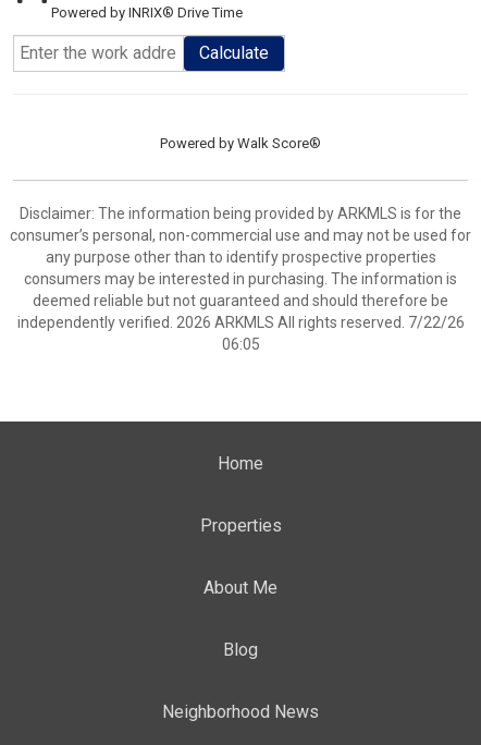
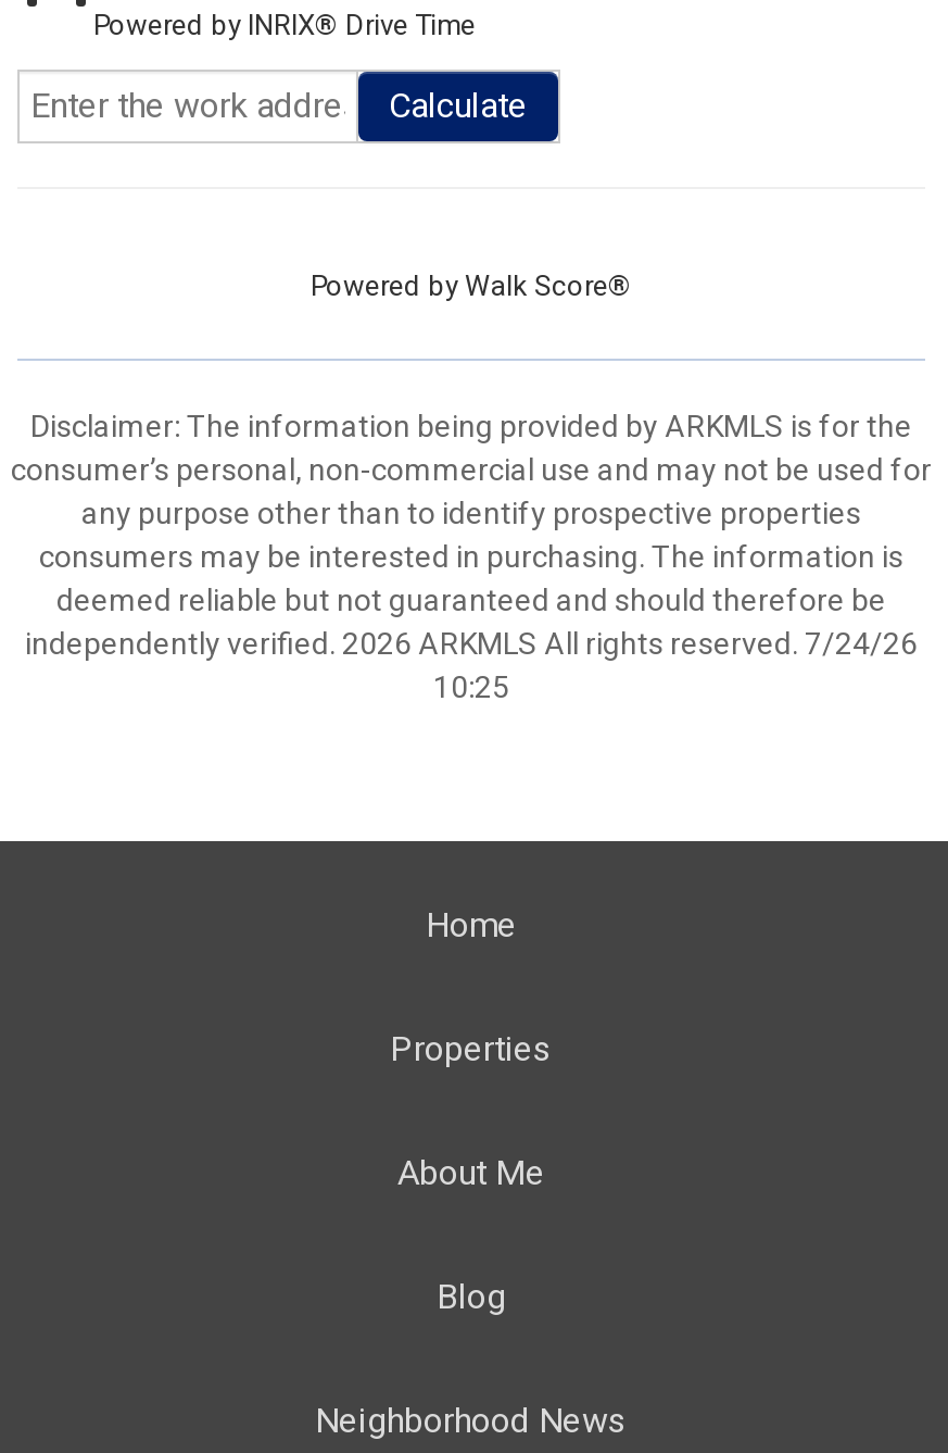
- independently verified. 2026 ARKMLS All rights reserved. 7/22/26
+ independently verified. 2026 ARKMLS All rights reserved. 7/24/26

- 06:05
+ 10:25
